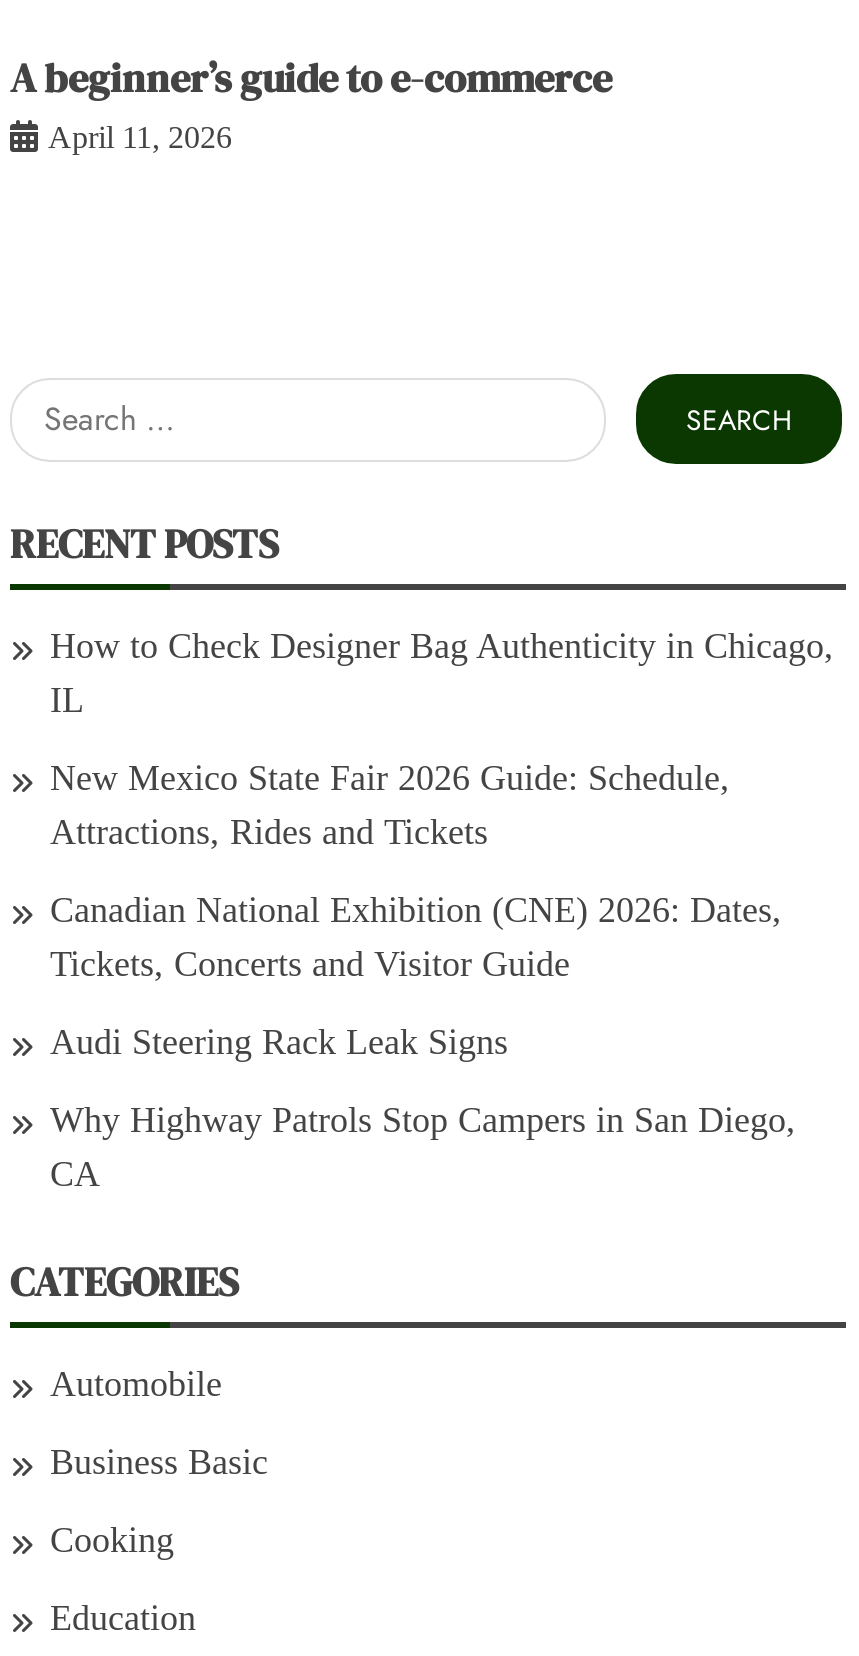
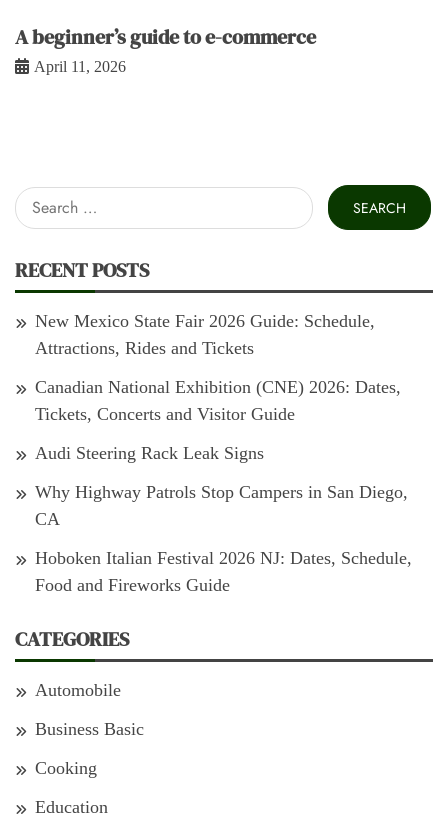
- How to Check Designer Bag Authenticity in Chicago,
- IL

moved up: New Mexico State Fair 2026 Guide: Schedule, | Attractions, Rides and Tickets | Canadian National Exhibition (CNE) 2026: Dates, | Tickets, Concerts and Visitor Guide | Audi Steering Rack Leak Signs | Why Highway Patrols Stop Campers in San Diego, | CA

+ Hoboken Italian Festival 2026 NJ: Dates, Schedule,
+ Food and Fireworks Guide
